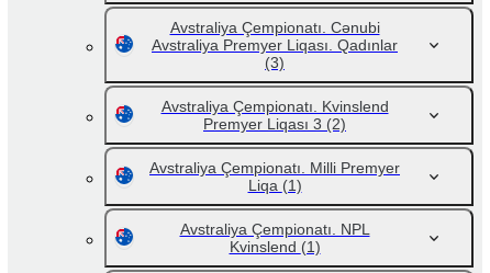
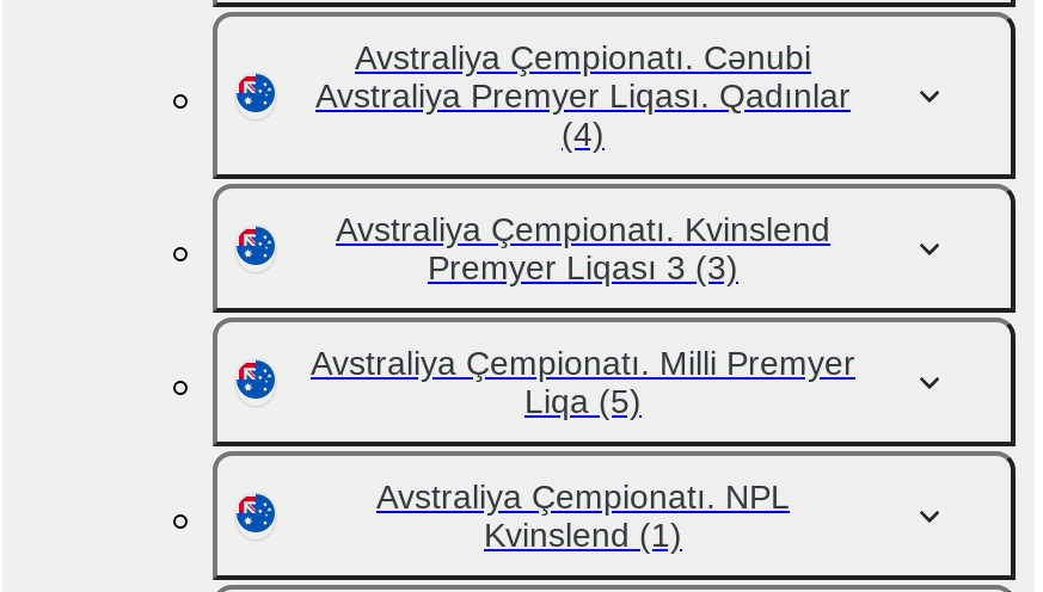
- (3)
+ (4)

- Premyer Liqası 3 (2)
+ Premyer Liqası 3 (3)

- Liqa (1)
+ Liqa (5)
